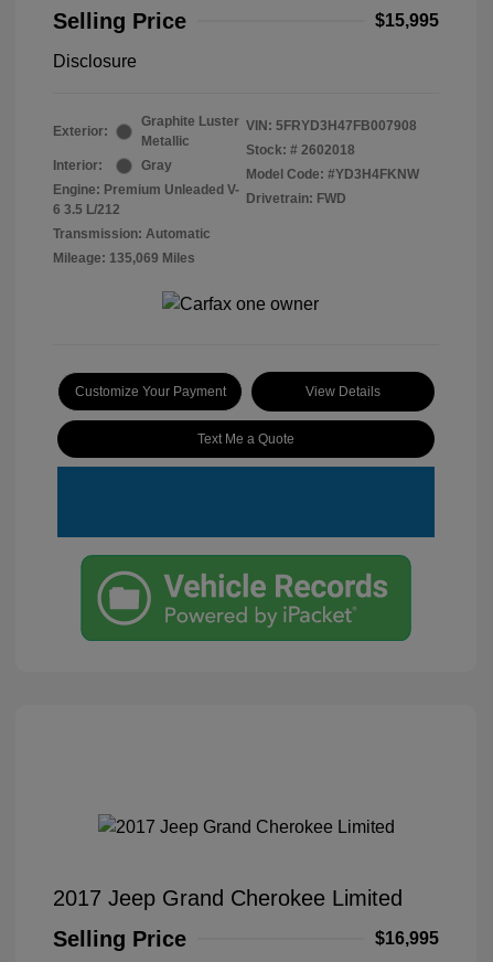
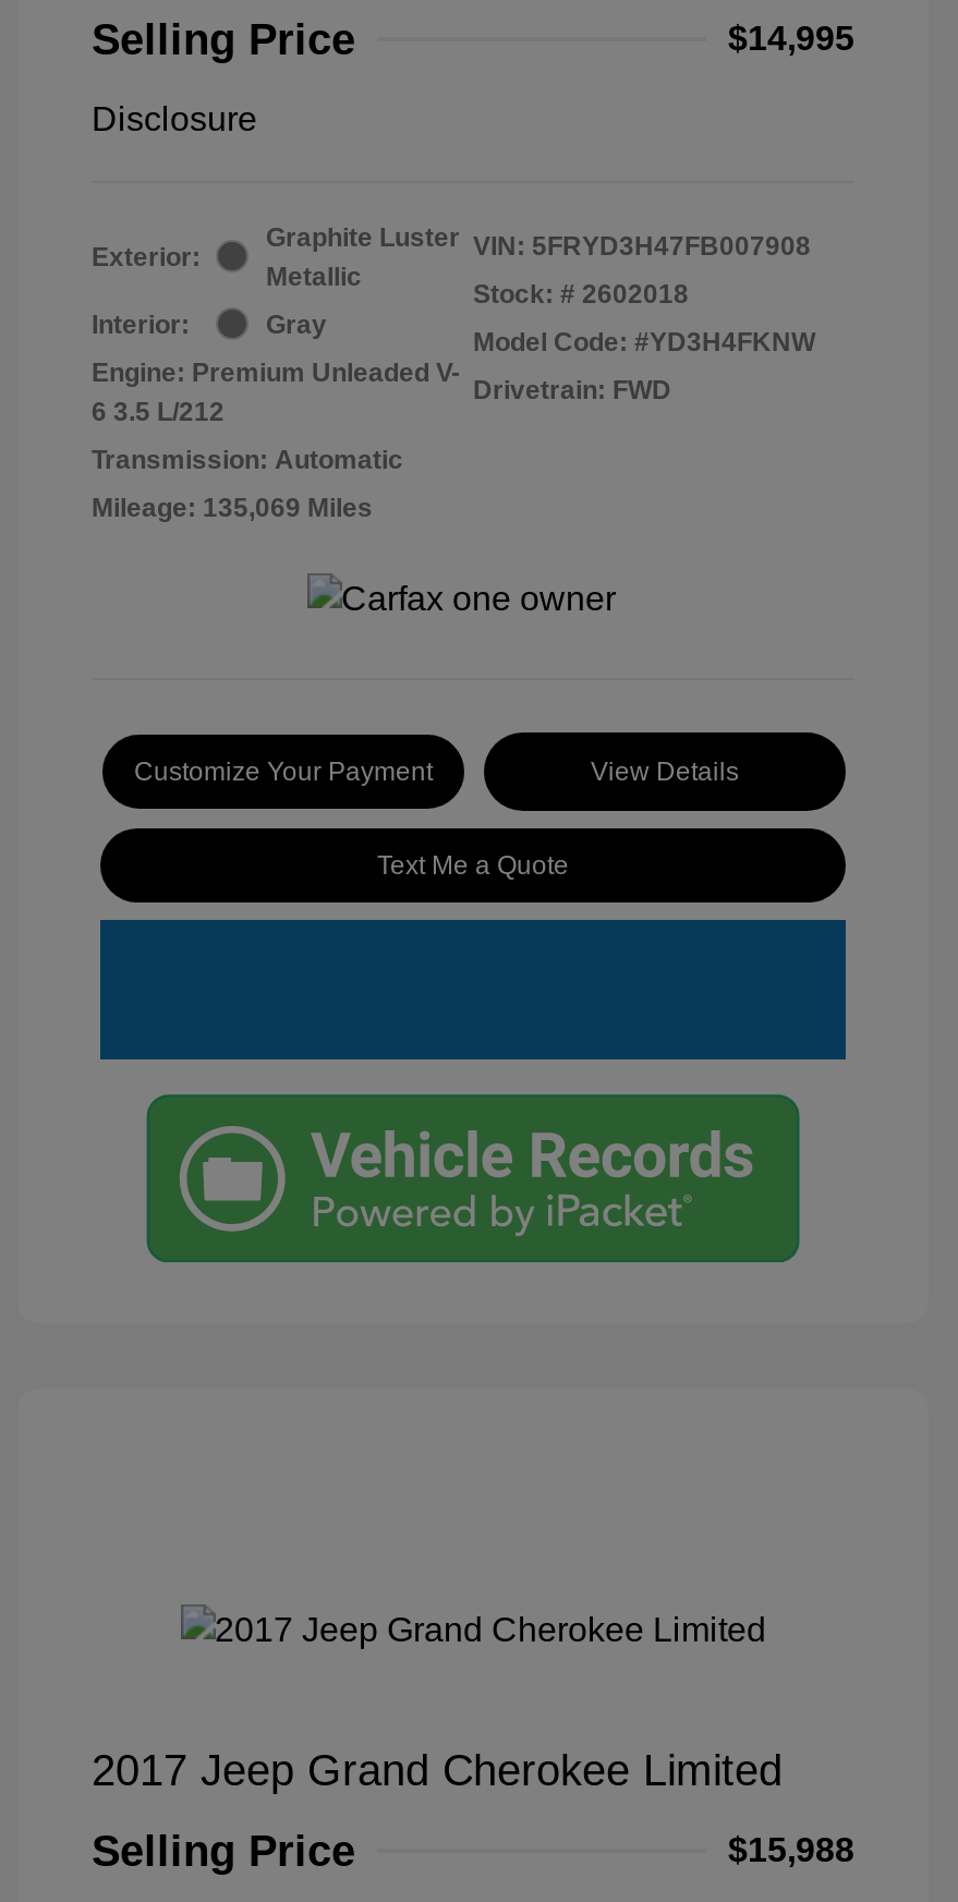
- $15,995
+ $14,995

- $16,995
+ $15,988
